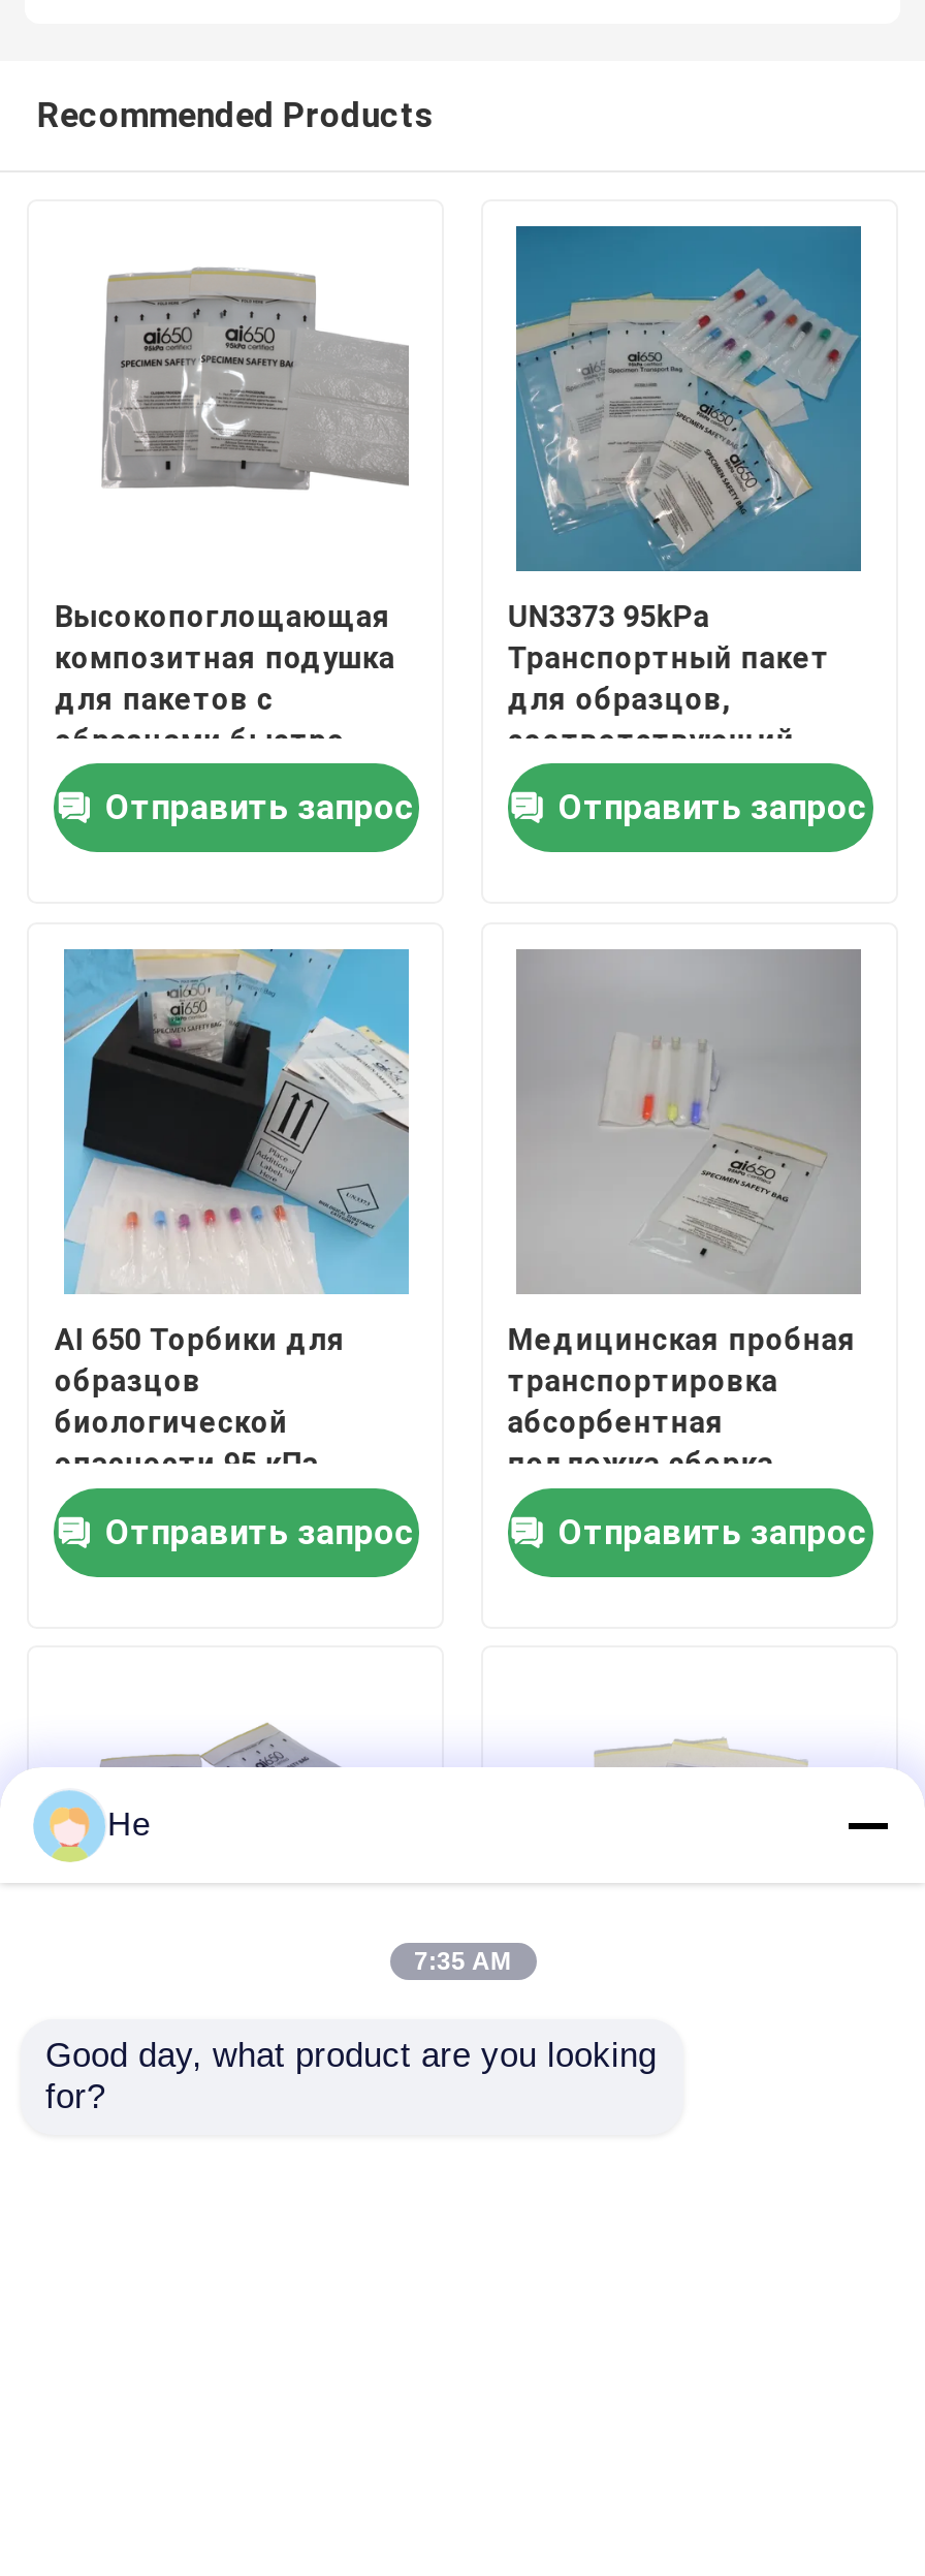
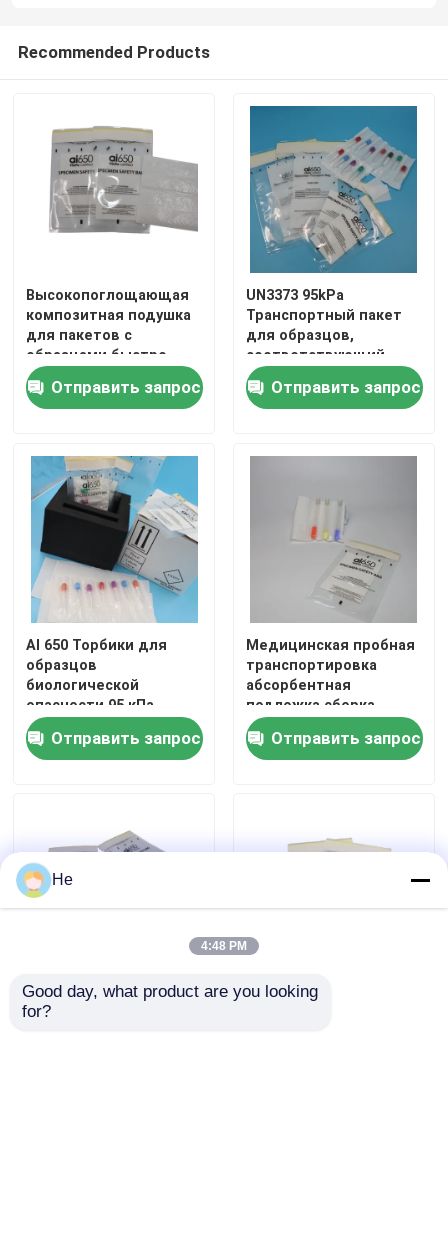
- 7:35 AM
+ 4:48 PM
